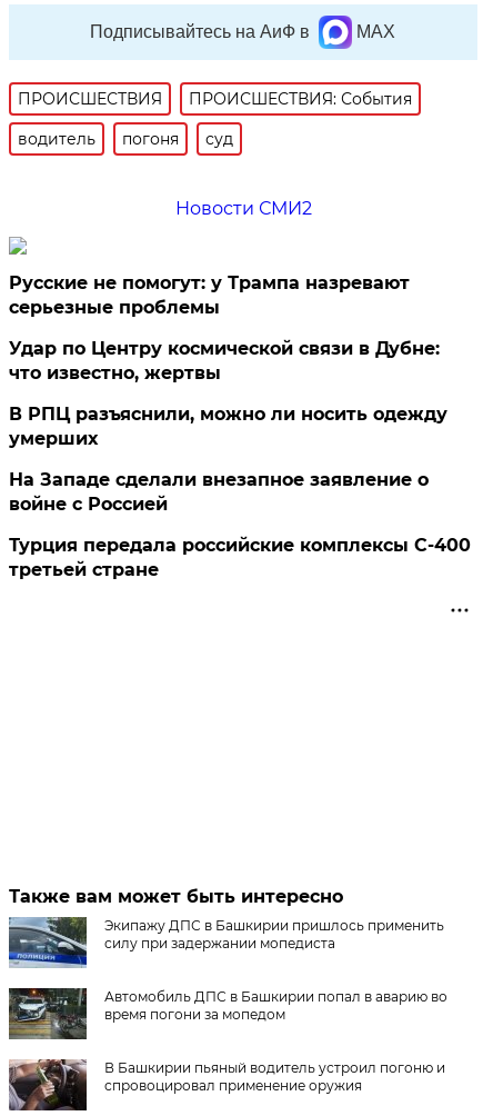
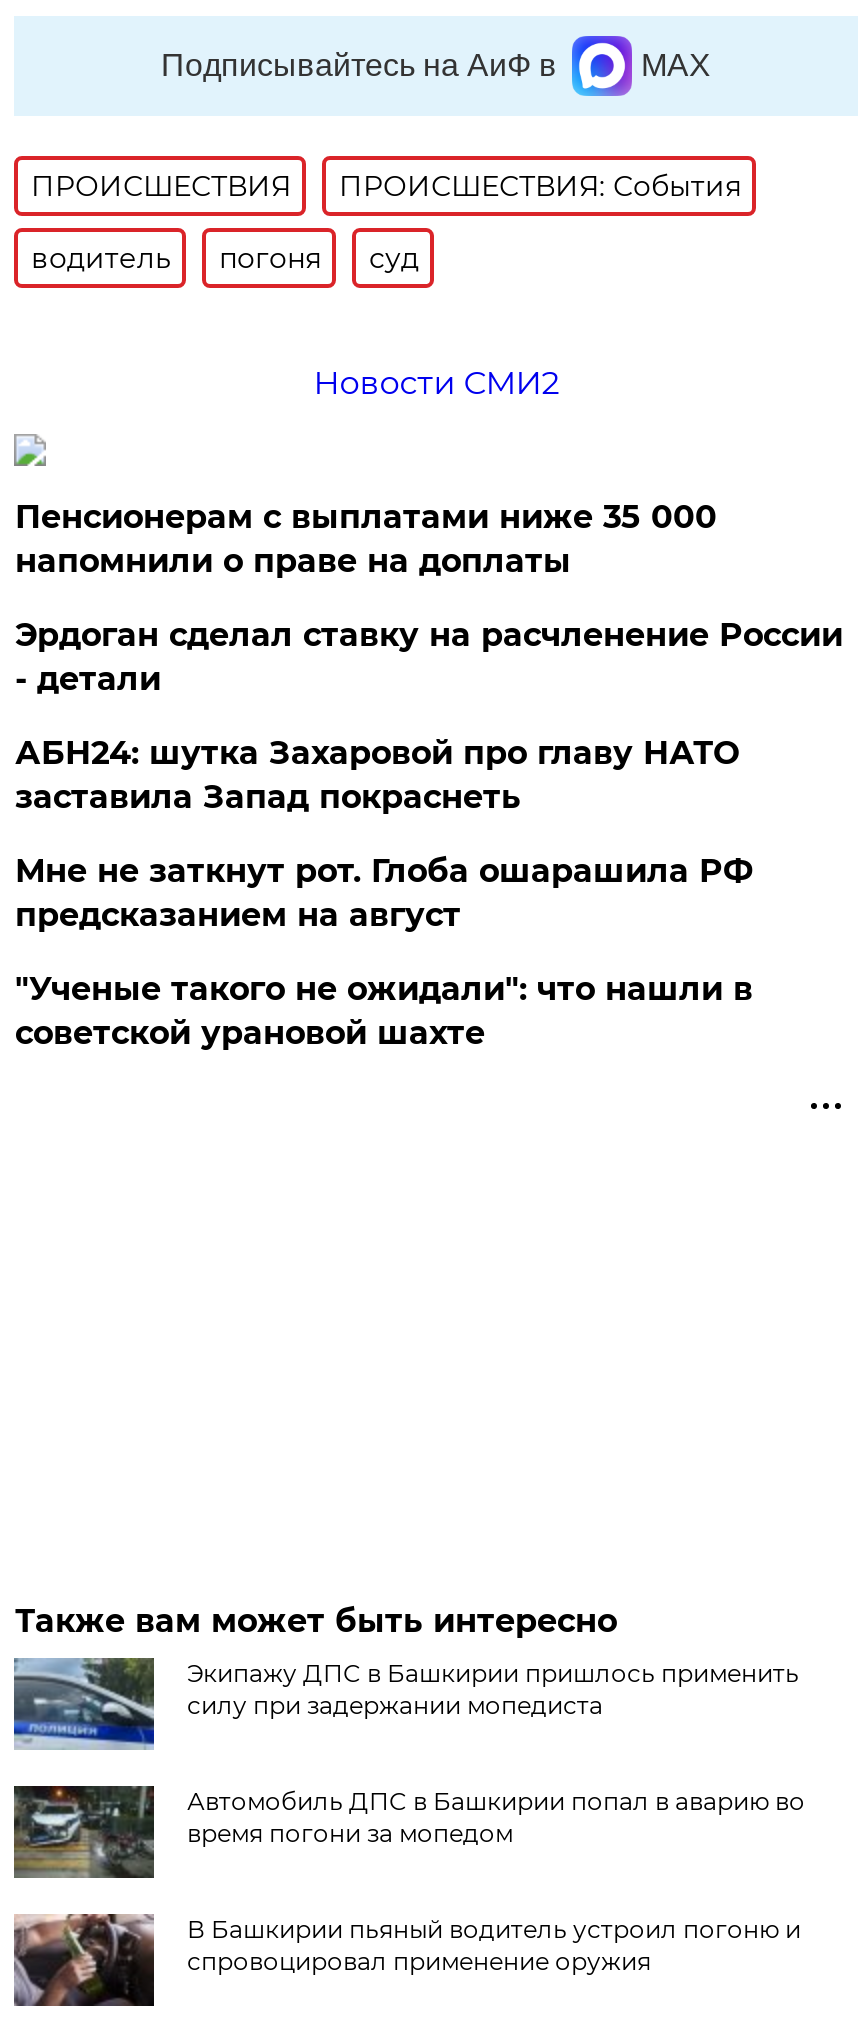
- Русские не помогут: у Трампа назревают
- серьезные проблемы
+ Пенсионерам с выплатами ниже 35 000
+ напомнили о праве на доплаты

- Удар по Центру космической связи в Дубне:
- что известно, жертвы
+ Эрдоган сделал ставку на расчленение России
+ - детали

- В РПЦ разъяснили, можно ли носить одежду
- умерших
+ АБН24: шутка Захаровой про главу НАТО
+ заставила Запад покраснеть

- На Западе сделали внезапное заявление о
- войне с Россией
+ Мне не заткнут рот. Глоба ошарашила РФ
+ предсказанием на август

- Турция передала российские комплексы С-400
- третьей стране
+ "Ученые такого не ожидали": что нашли в
+ советской урановой шахте
